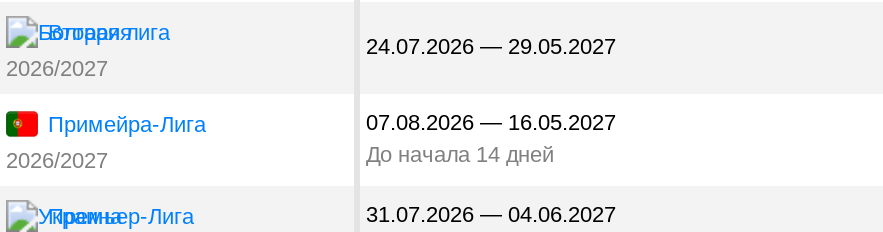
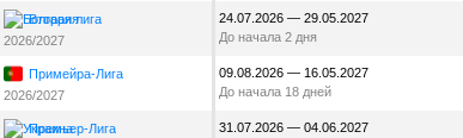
+ До начала 2 дня

- 07.08.2026 — 16.05.2027
+ 09.08.2026 — 16.05.2027

- До начала 14 дней
+ До начала 18 дней
